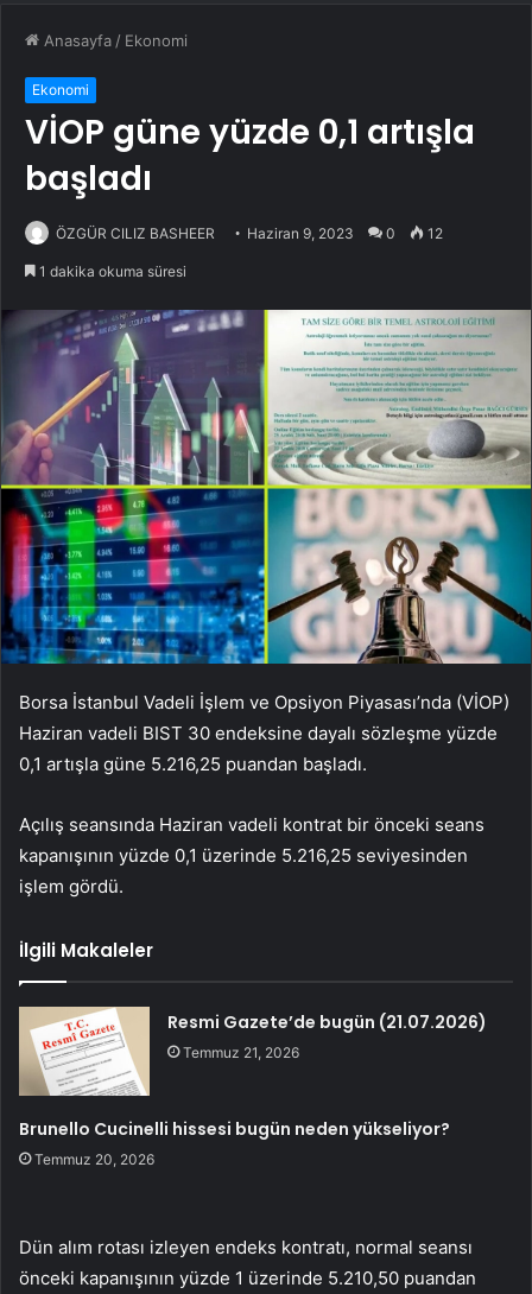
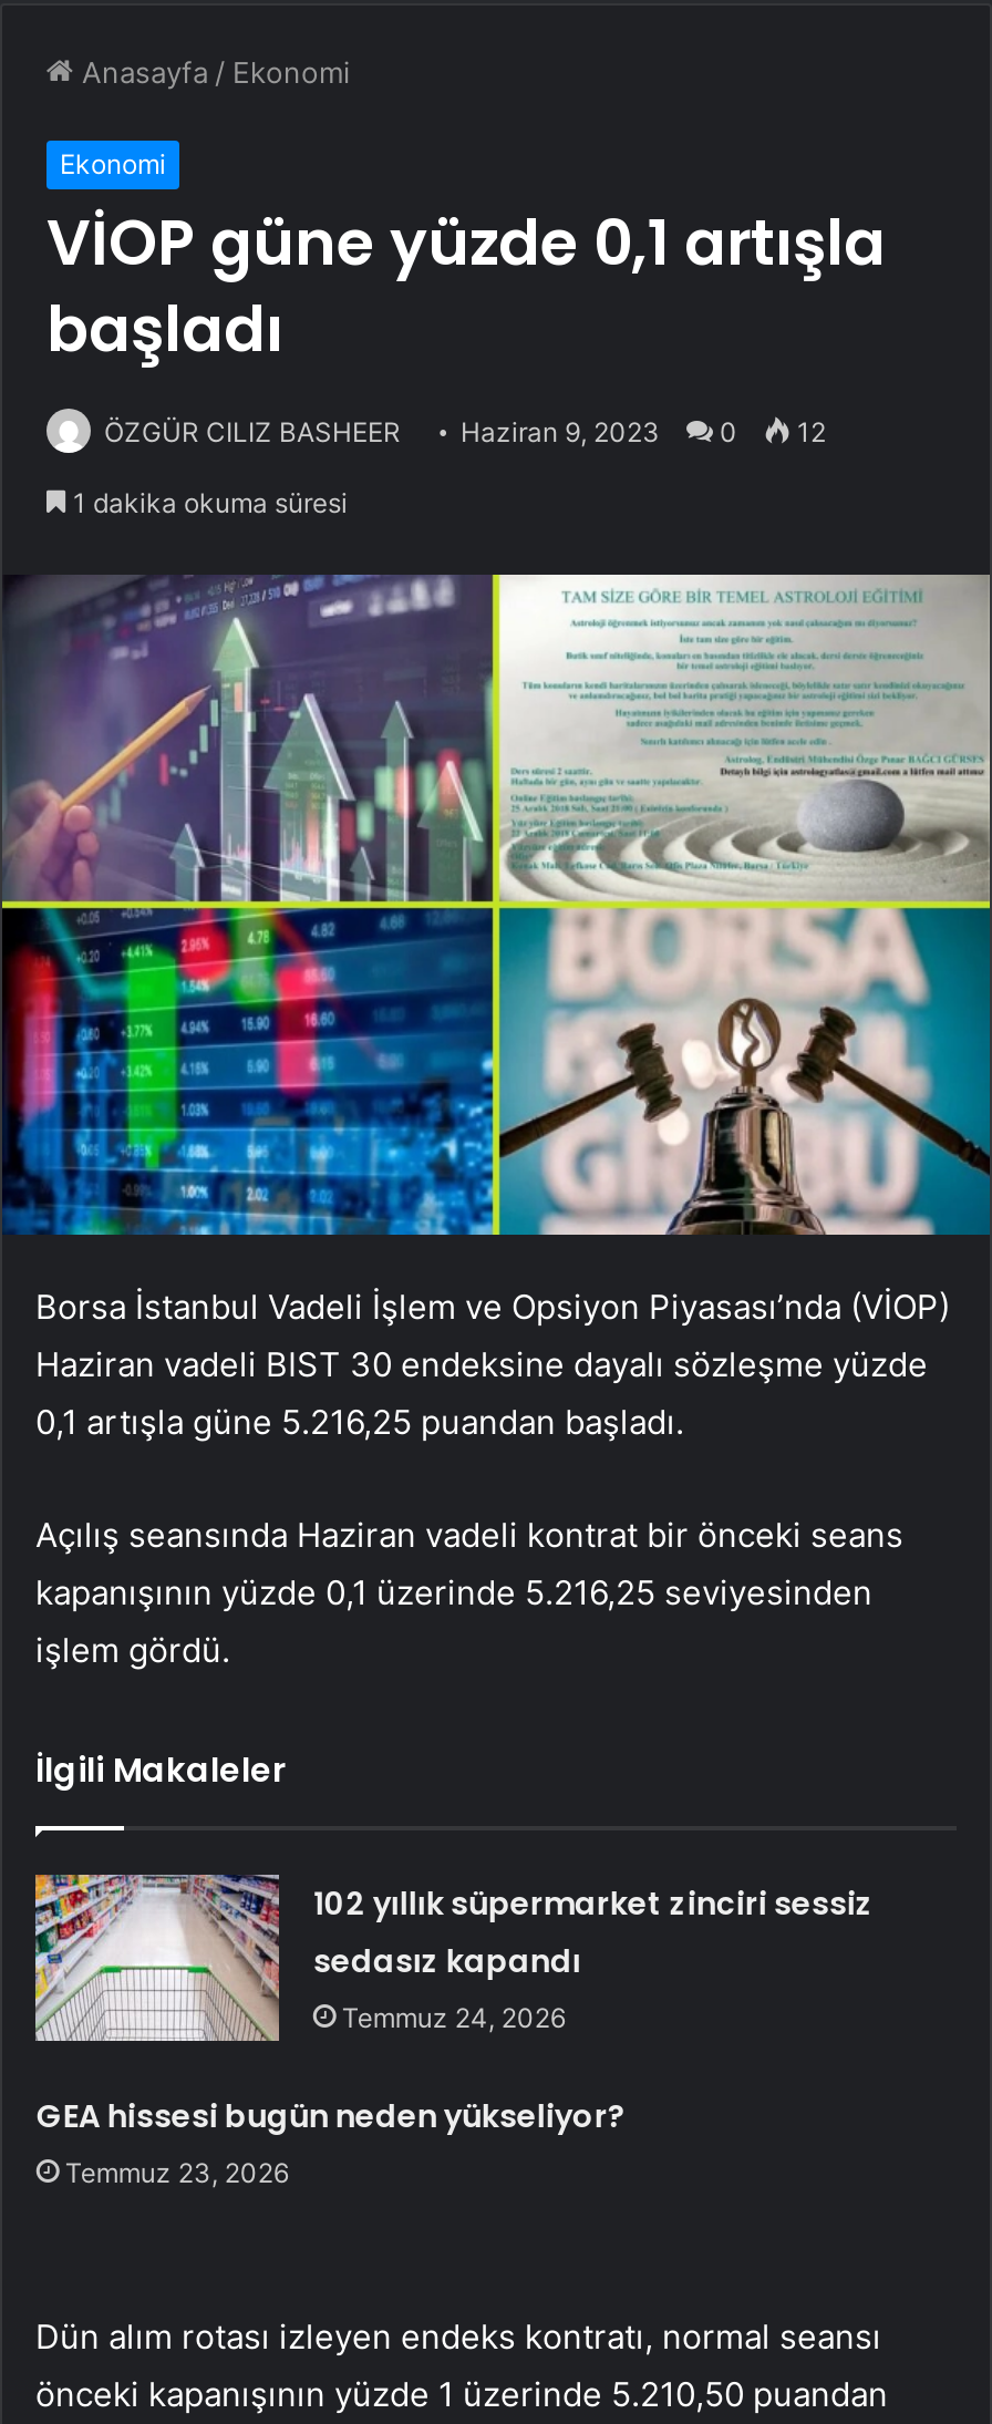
- [image]
- Resmi Gazete’de bugün (21.07.2026)
- Temmuz 21, 2026
+ [image]
+ 102 yıllık süpermarket zinciri sessiz
+ sedasız kapandı
+ Temmuz 24, 2026

- Brunello Cucinelli hissesi bugün neden yükseliyor?
- Temmuz 20, 2026
+ GEA hissesi bugün neden yükseliyor?
+ Temmuz 23, 2026
